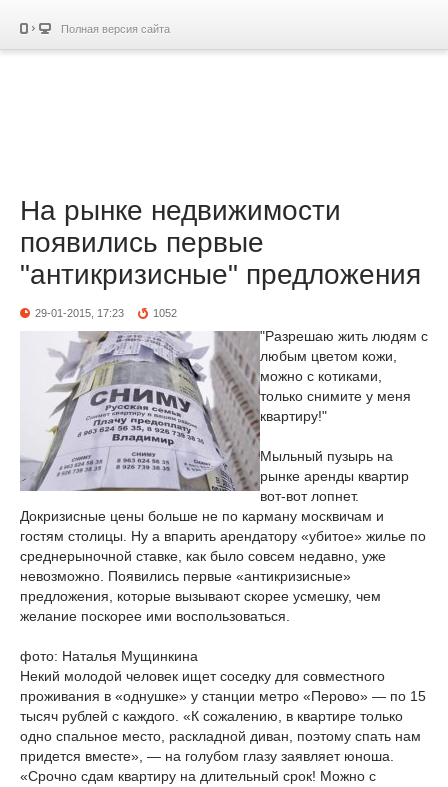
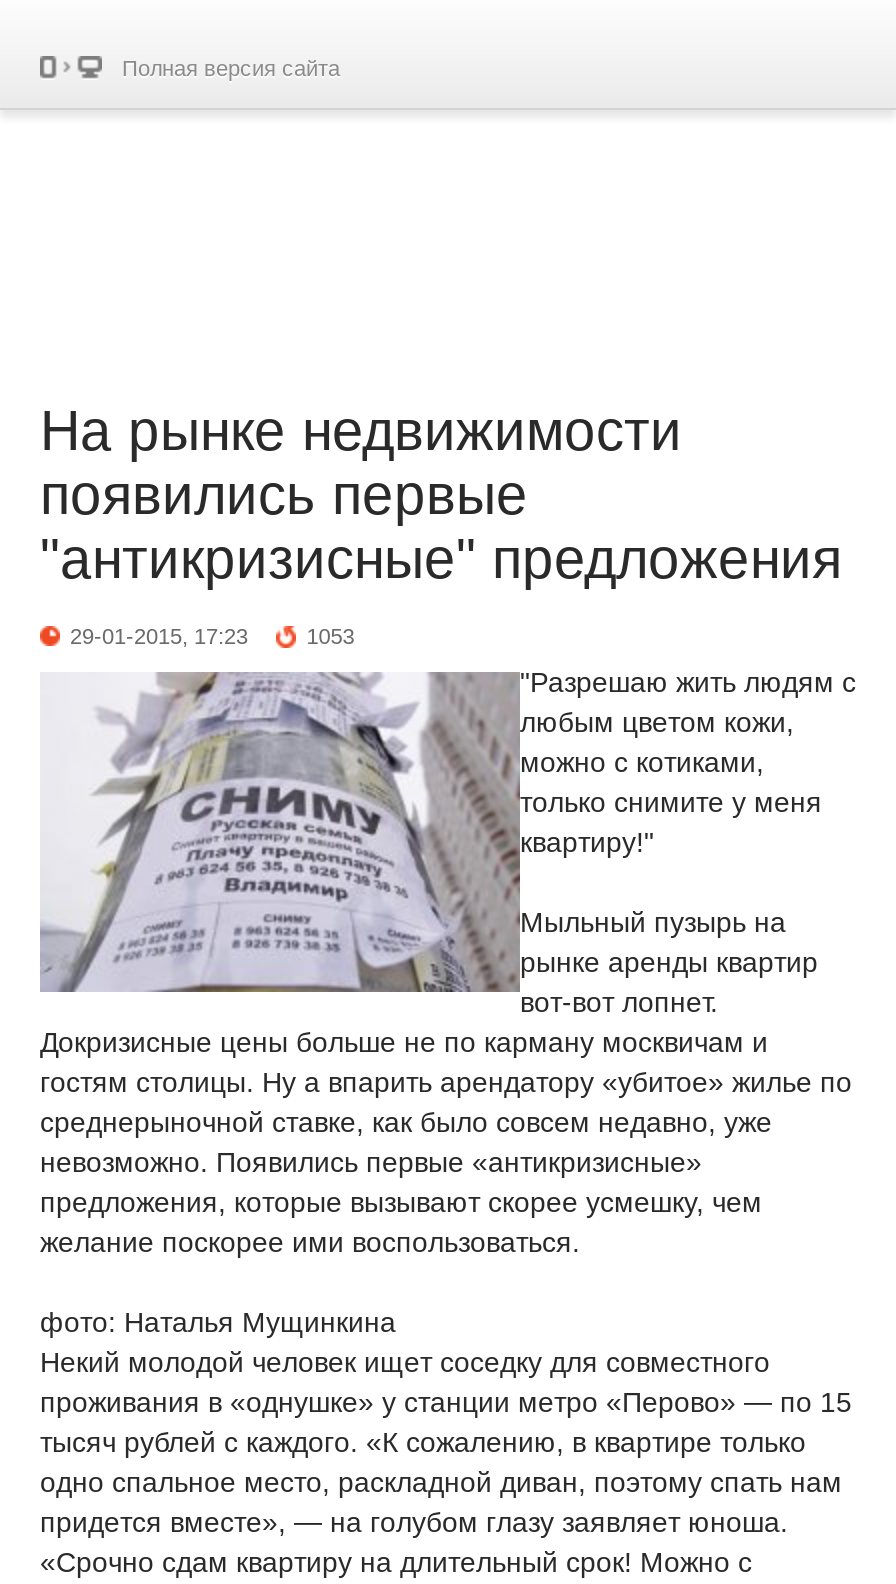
- 1052
+ 1053
